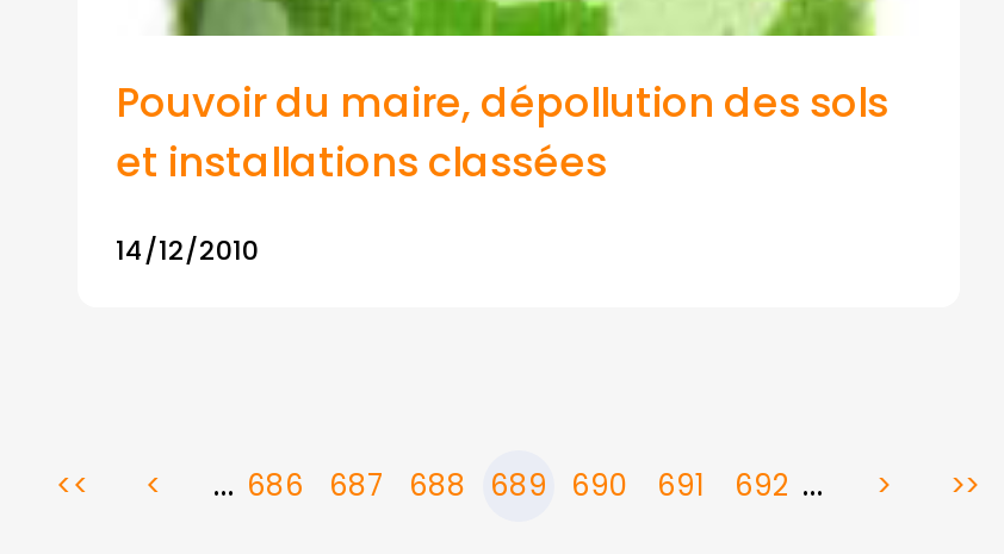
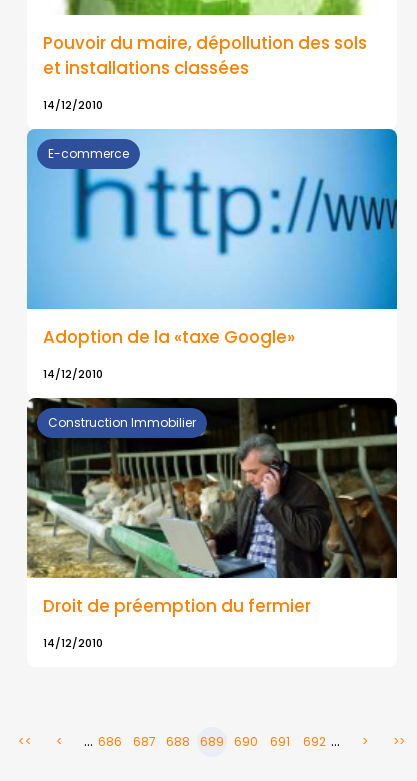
+ [image]
+ E-commerce

+ [image]
+ Construction Immobilier

+ Adoption de la «taxe Google»
+ 14/12/2010

+ Droit de préemption du fermier
+ 14/12/2010
